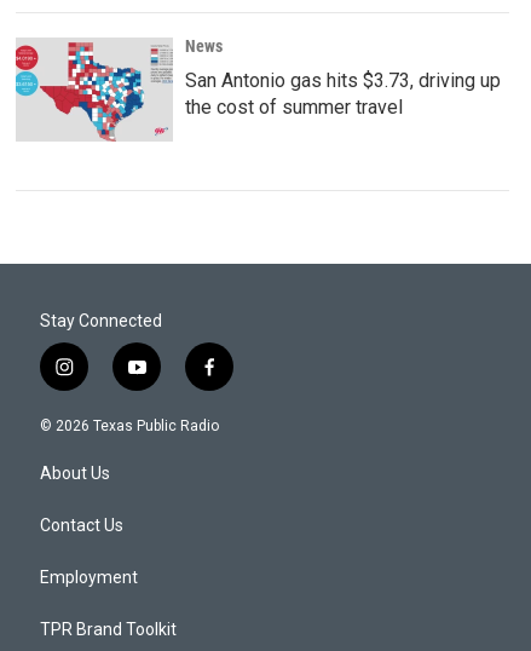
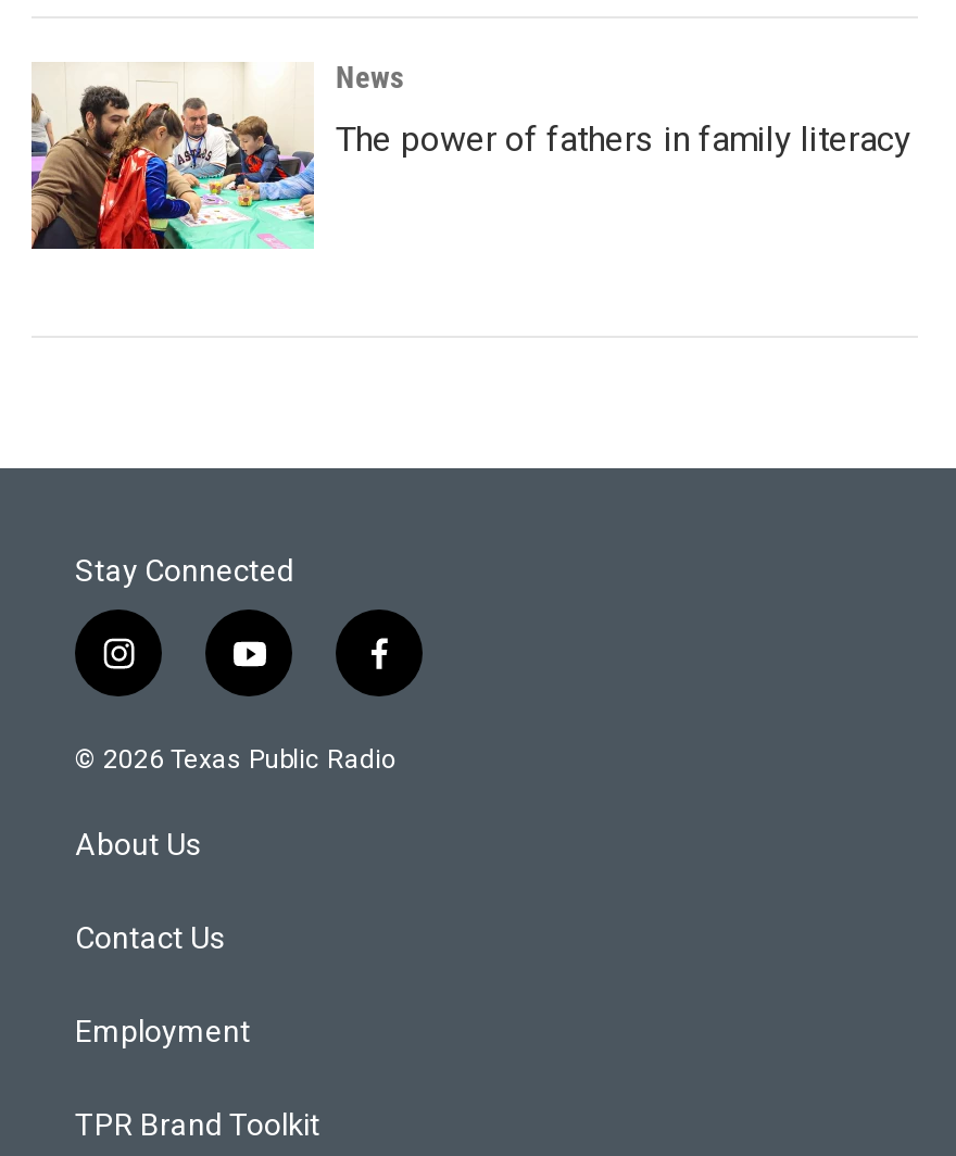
- [image]
- San Antonio gas hits $3.73, driving up
- the cost of summer travel
+ [image]
+ The power of fathers in family literacy
